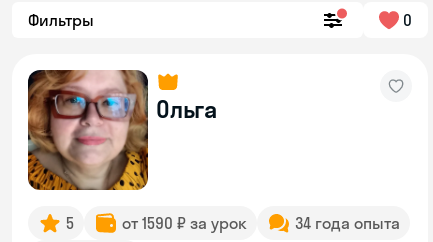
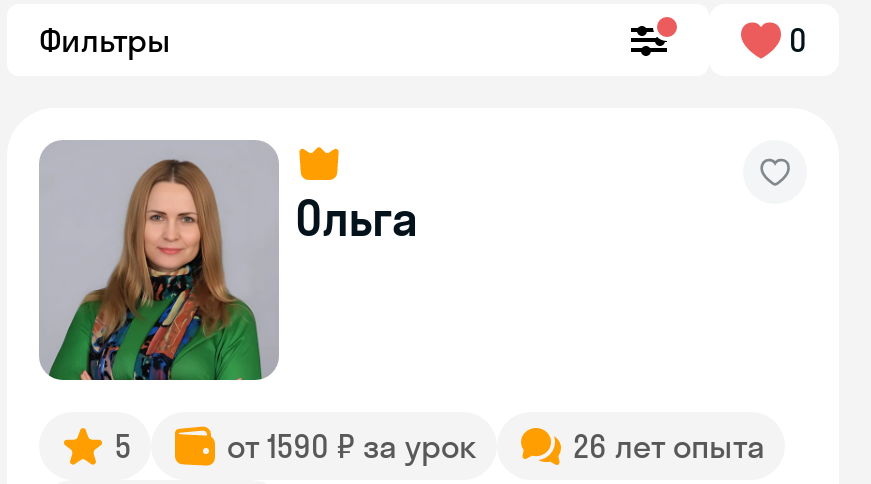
- [image]
+ [image]

- 34 года опыта
+ 26 лет опыта
